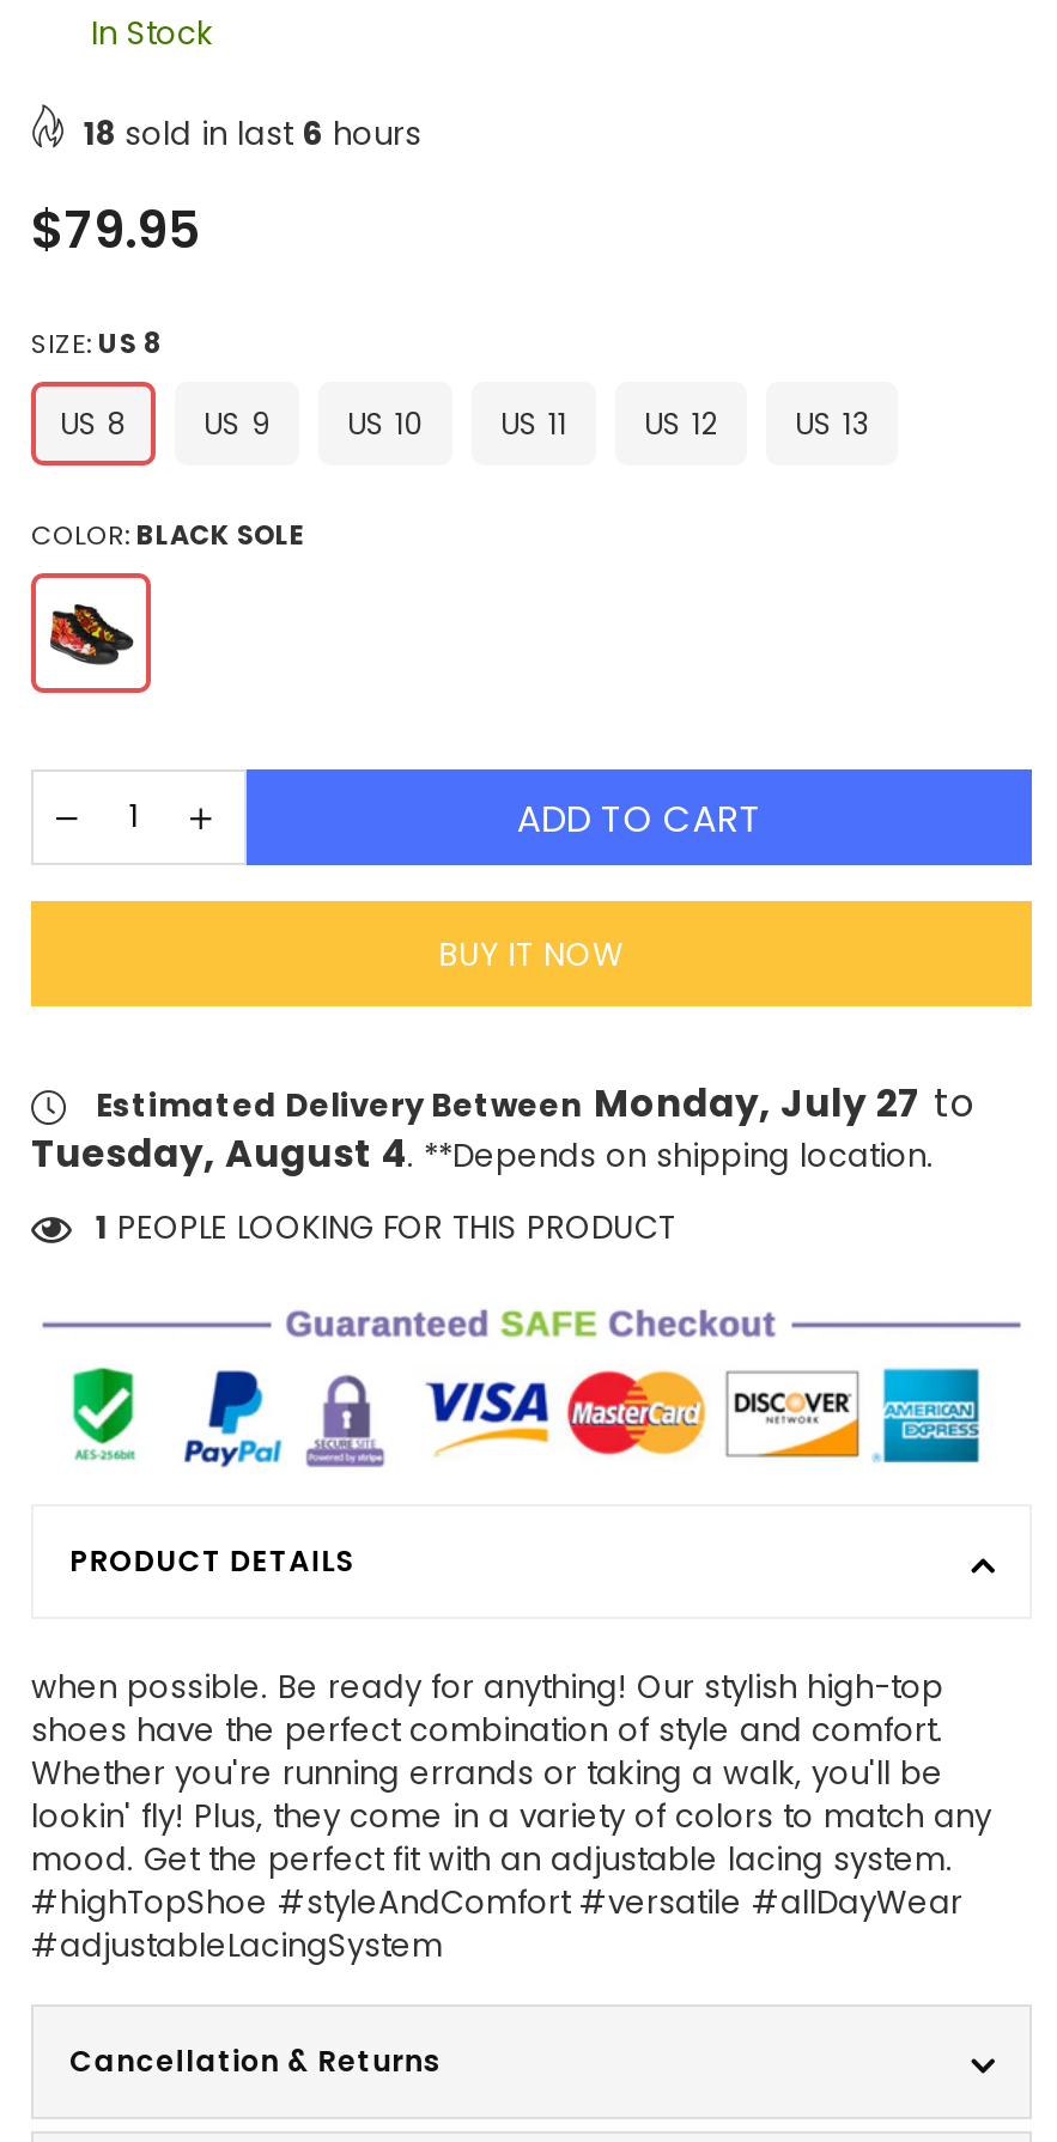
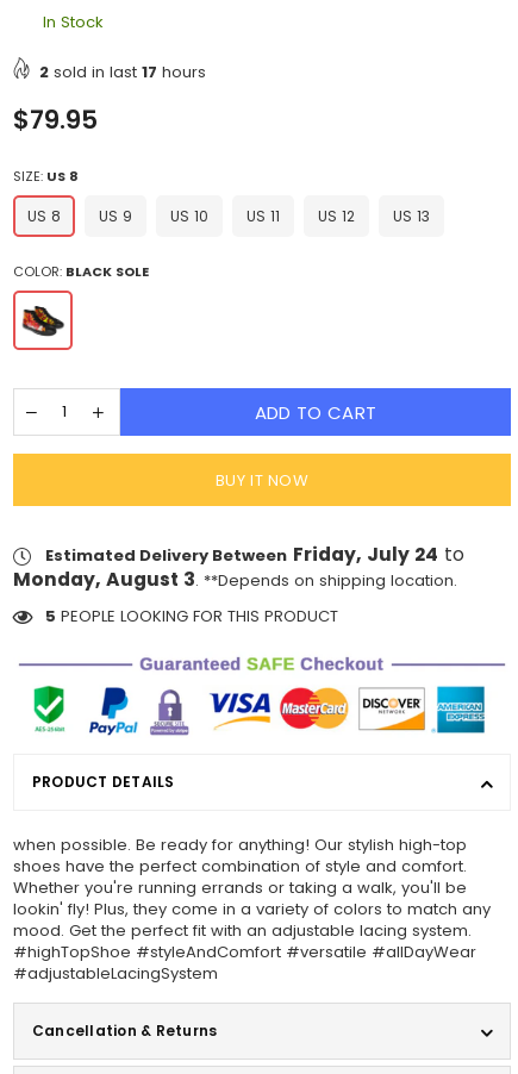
- 18 sold in last 6 hours
+ 2 sold in last 17 hours

- Estimated Delivery Between Monday, July 27 to
+ Estimated Delivery Between Friday, July 24 to

- Tuesday, August 4. **Depends on shipping location.
+ Monday, August 3. **Depends on shipping location.

- 1 PEOPLE LOOKING FOR THIS PRODUCT
+ 5 PEOPLE LOOKING FOR THIS PRODUCT
